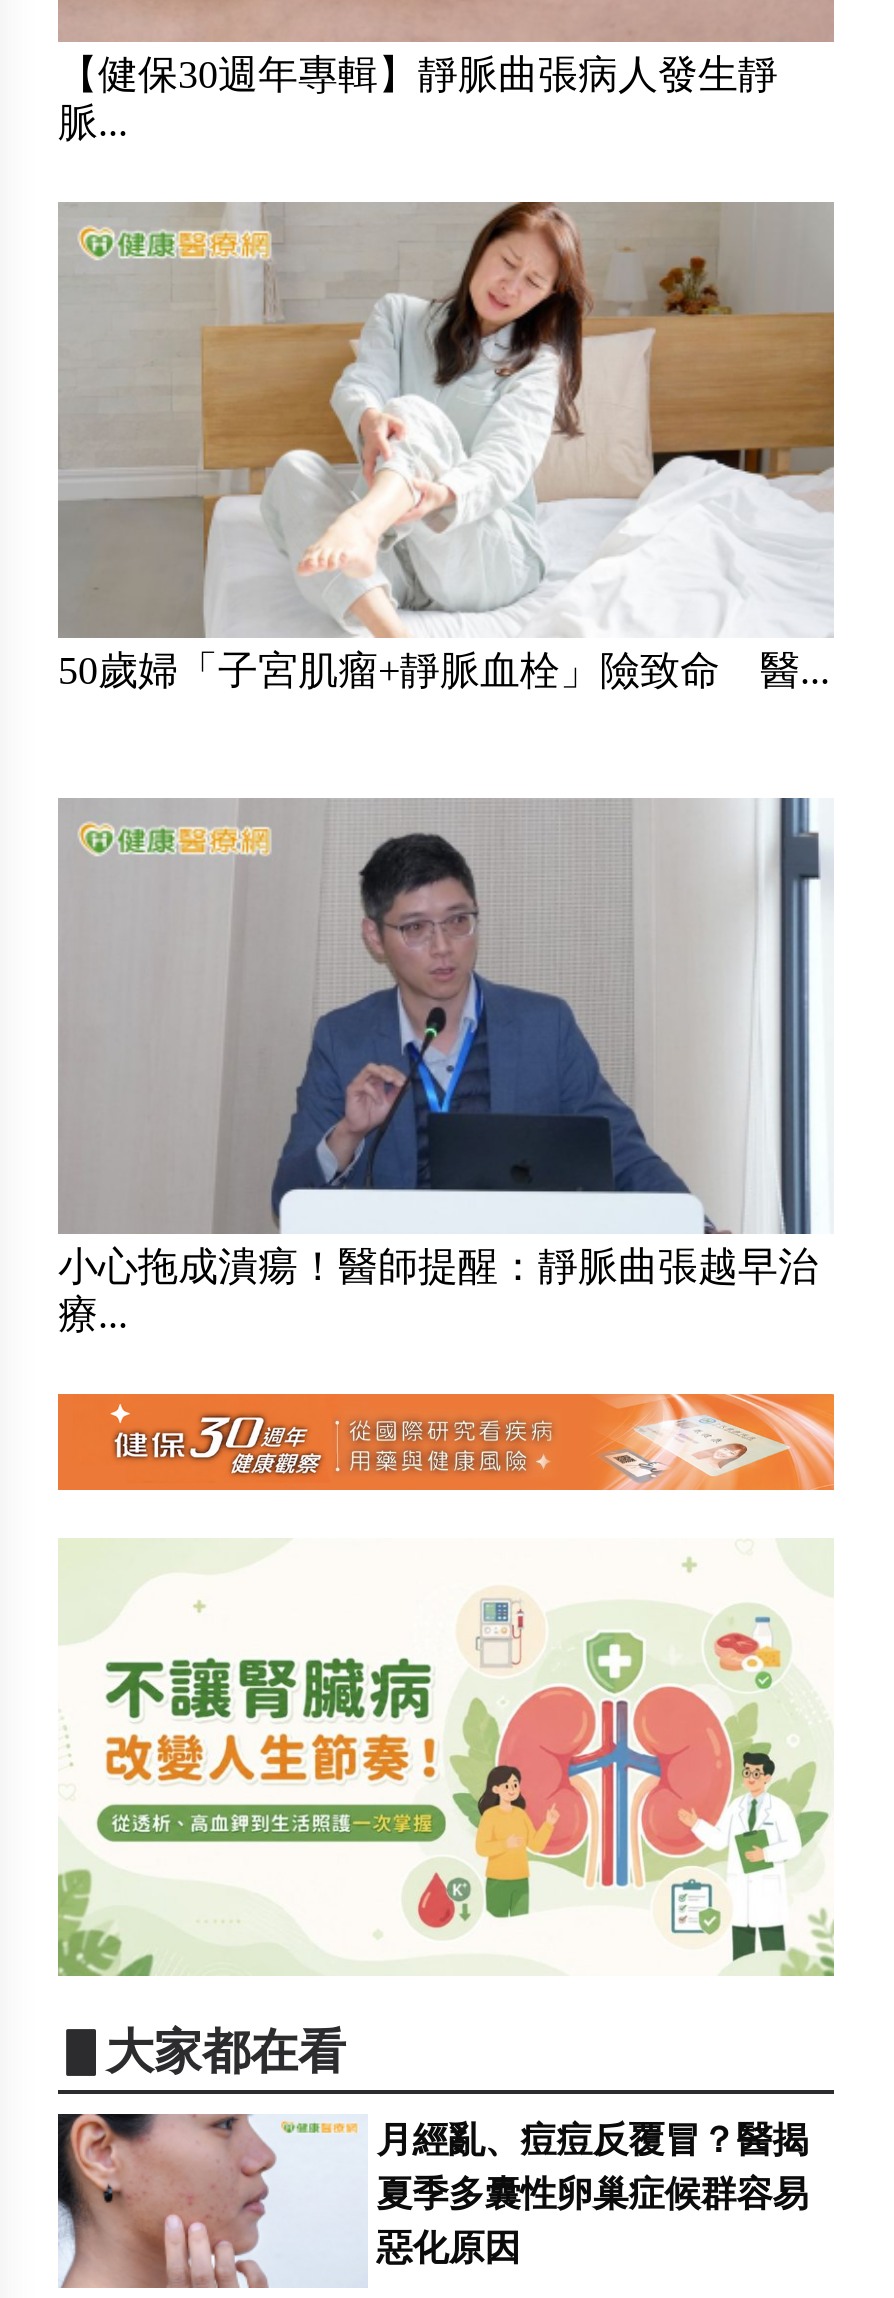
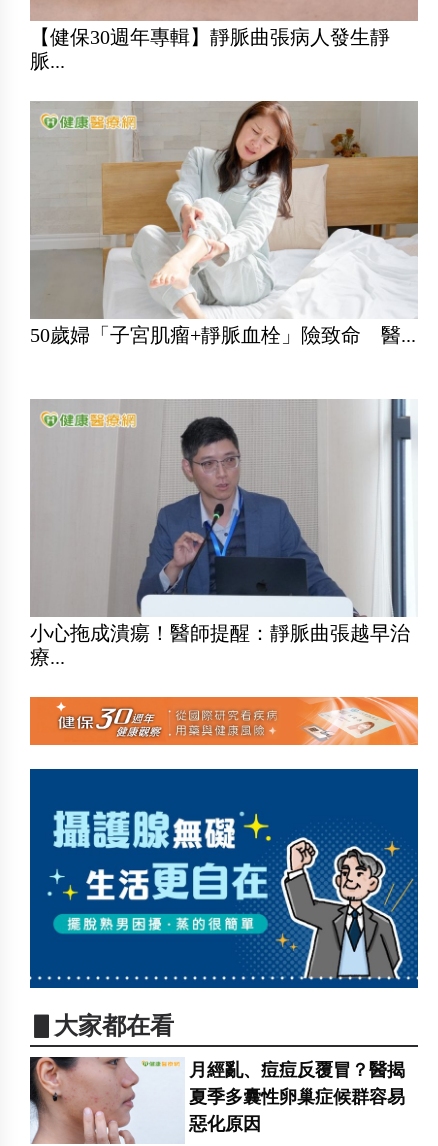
- [image]
+ [image]
